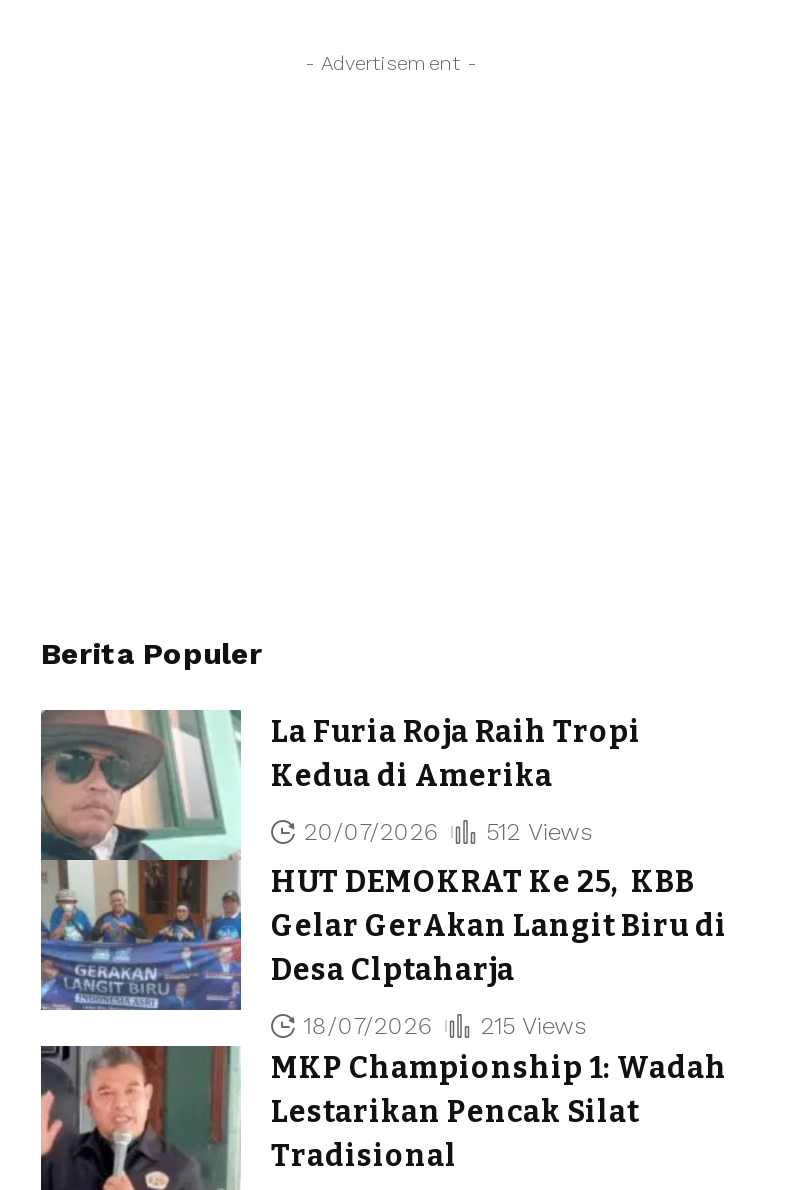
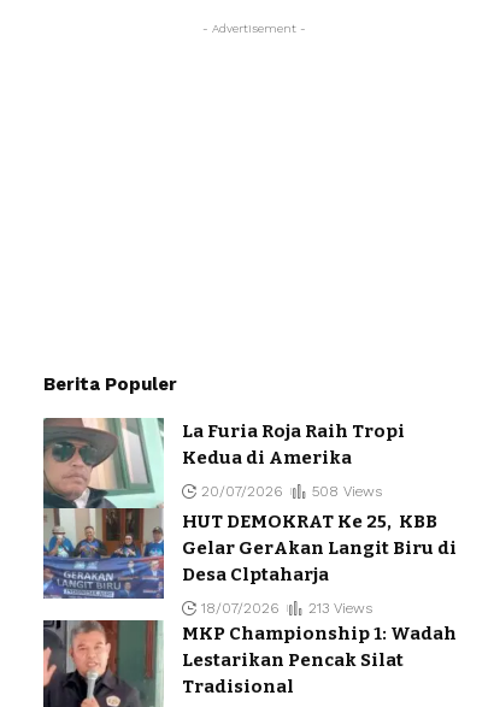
- 20/07/2026 512 Views
+ 20/07/2026 508 Views

- 18/07/2026 215 Views
+ 18/07/2026 213 Views
